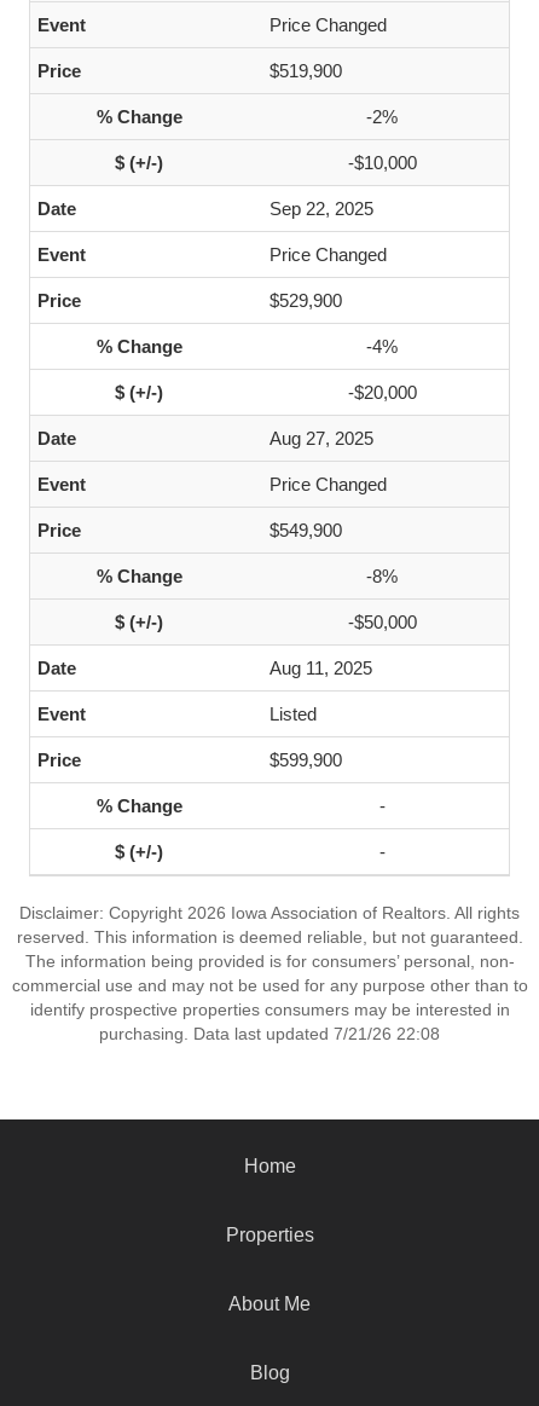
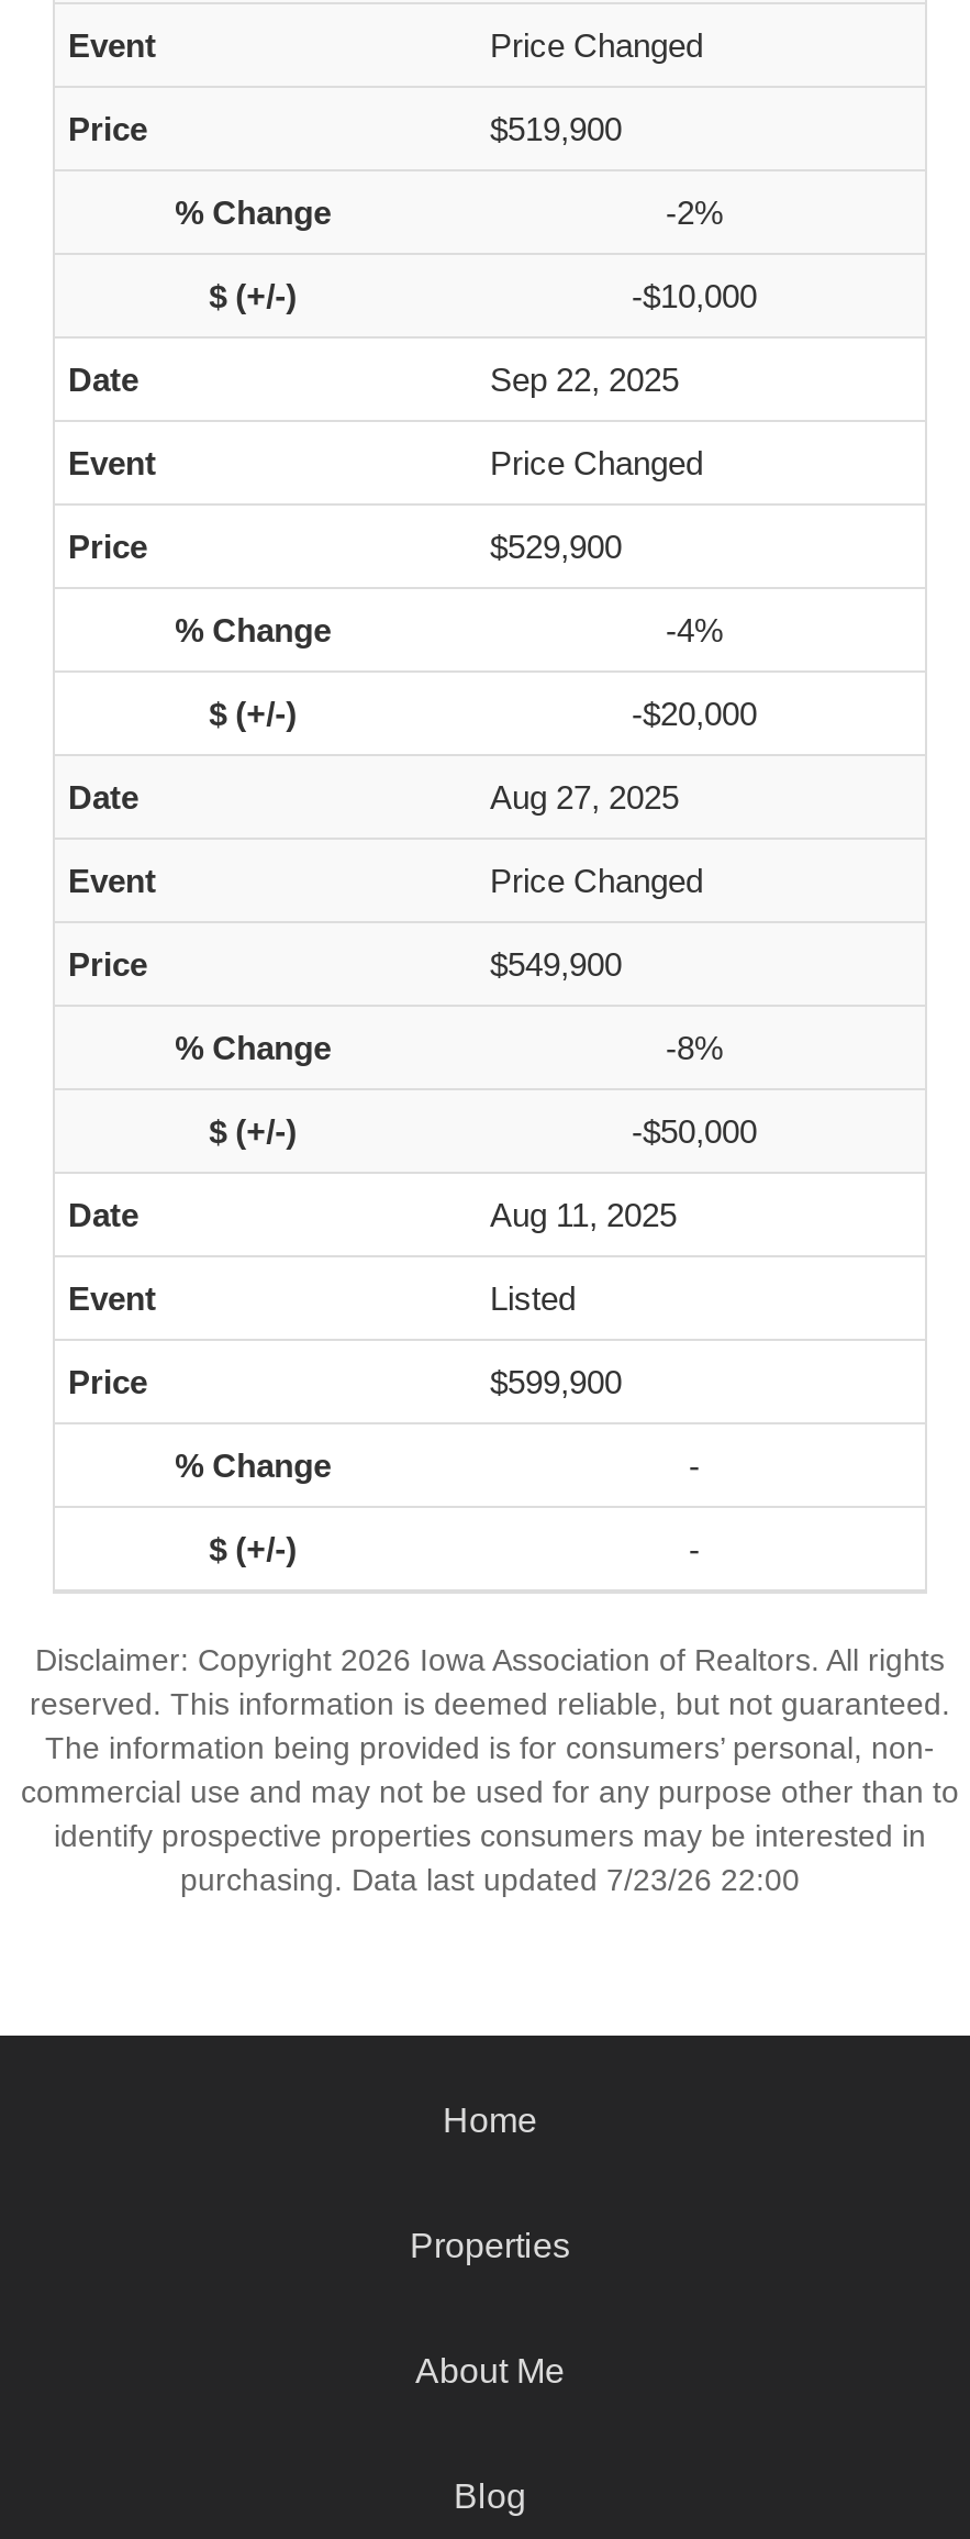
- purchasing. Data last updated 7/21/26 22:08
+ purchasing. Data last updated 7/23/26 22:00
